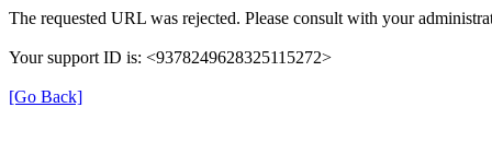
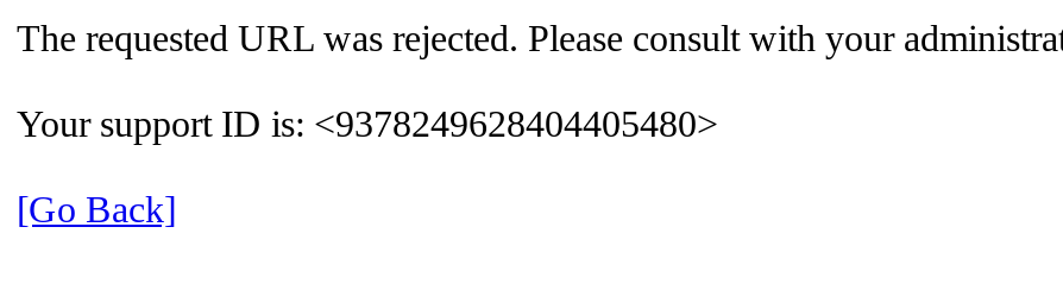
- Your support ID is: <9378249628325115272>
+ Your support ID is: <9378249628404405480>
